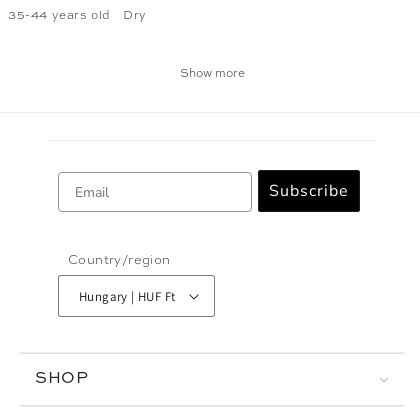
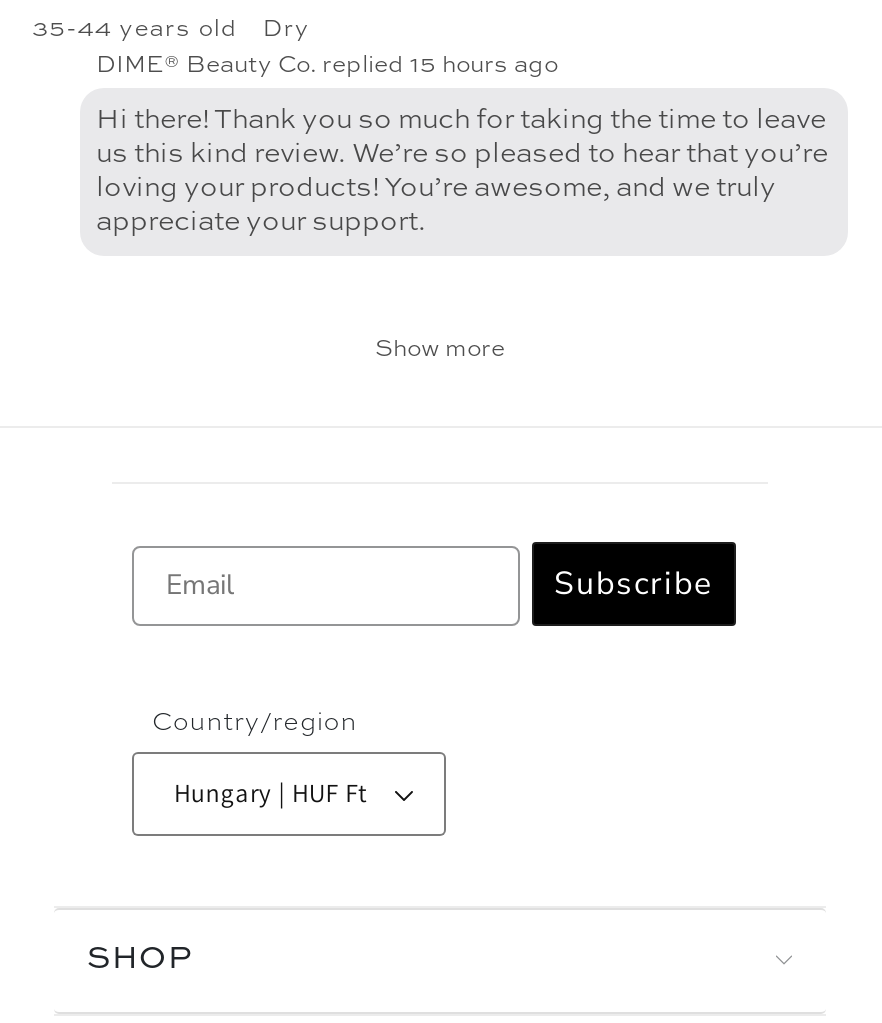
+ DIME® Beauty Co. replied 15 hours ago
+ Hi there! Thank you so much for taking the time to leave
+ us this kind review. We’re so pleased to hear that you’re
+ loving your products! You’re awesome, and we truly
+ appreciate your support.
